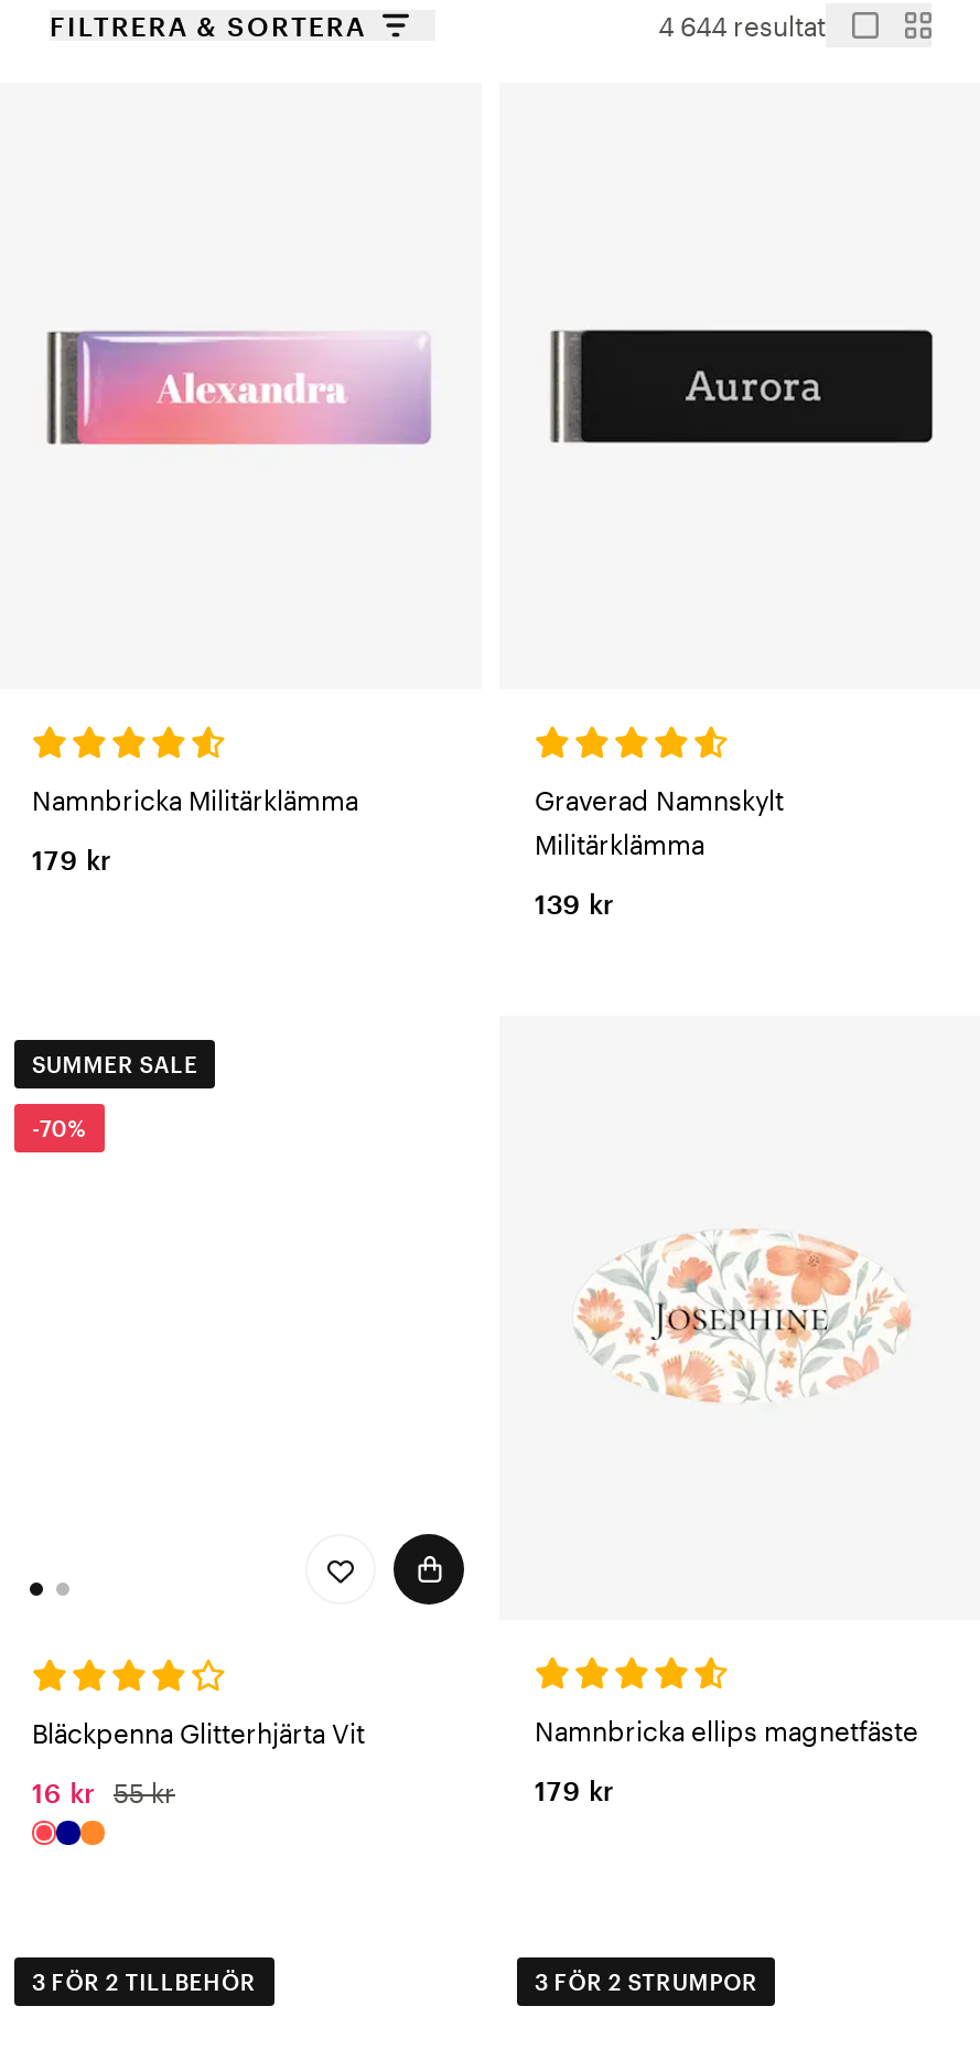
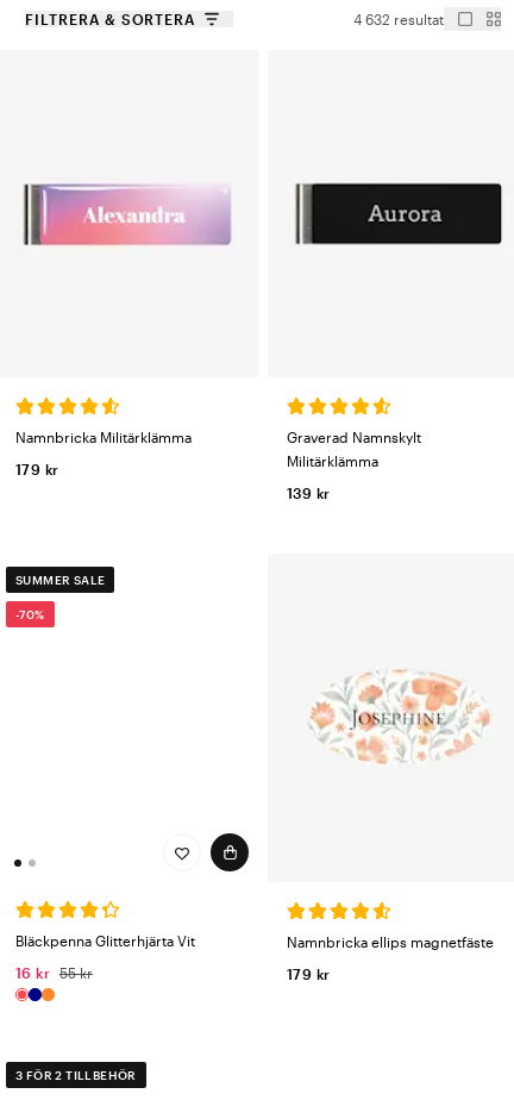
- 4 644 resultat
+ 4 632 resultat

- 3 FÖR 2 STRUMPOR
